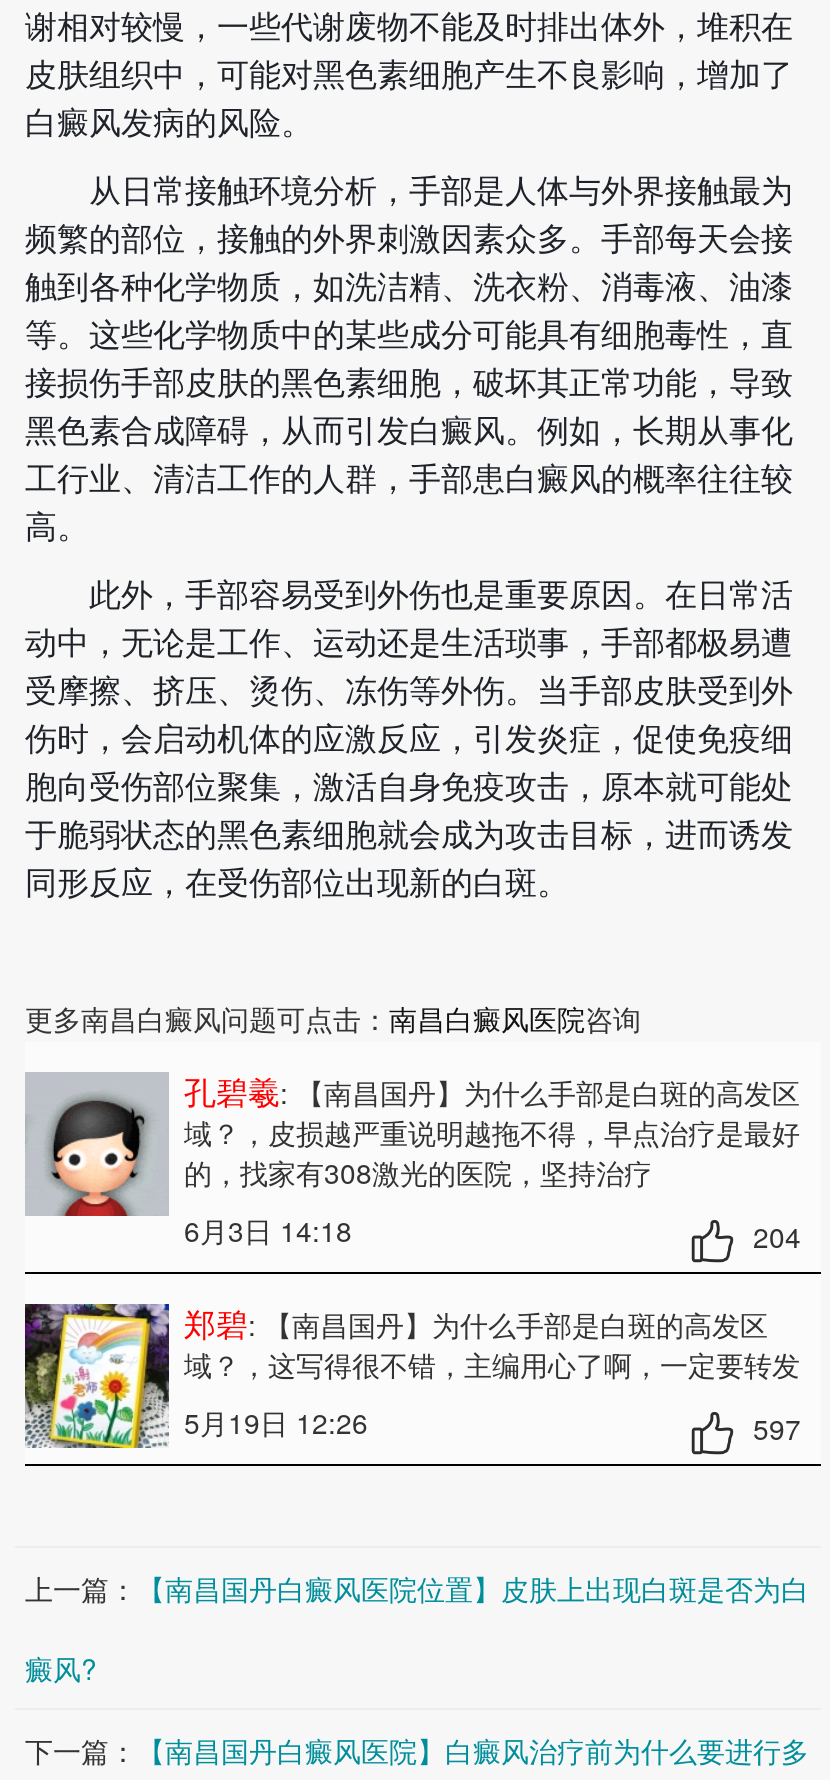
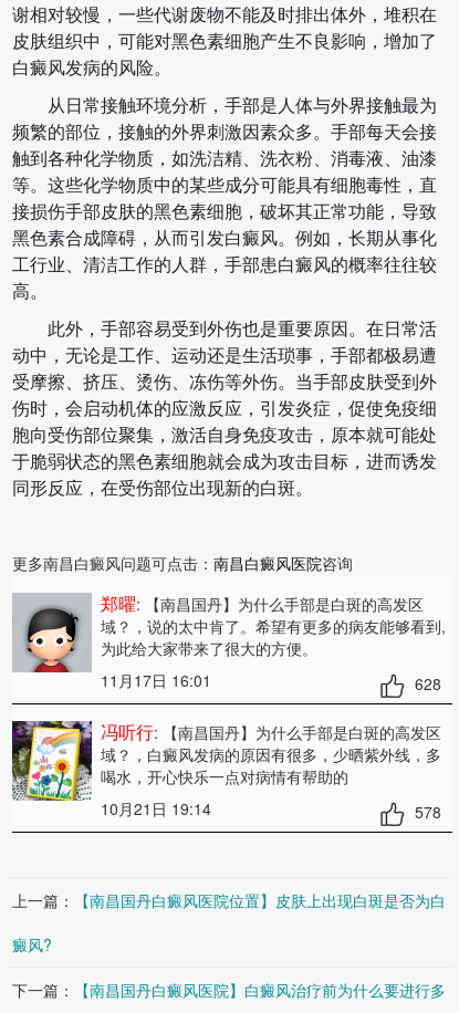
- 孔碧羲: 【南昌国丹】为什么手部是白斑的高发区
- 域？，皮损越严重说明越拖不得，早点治疗是最好
- 的，找家有308激光的医院，坚持治疗
- 6月3日 14:18
- 204
+ 郑曜: 【南昌国丹】为什么手部是白斑的高发区
+ 域？，说的太中肯了。希望有更多的病友能够看到,
+ 为此给大家带来了很大的方便。
+ 11月17日 16:01
+ 628

- 郑碧: 【南昌国丹】为什么手部是白斑的高发区
- 域？，这写得很不错，主编用心了啊，一定要转发
- 5月19日 12:26
- 597
+ 冯听行: 【南昌国丹】为什么手部是白斑的高发区
+ 域？，白癜风发病的原因有很多，少晒紫外线，多
+ 喝水，开心快乐一点对病情有帮助的
+ 10月21日 19:14
+ 578
